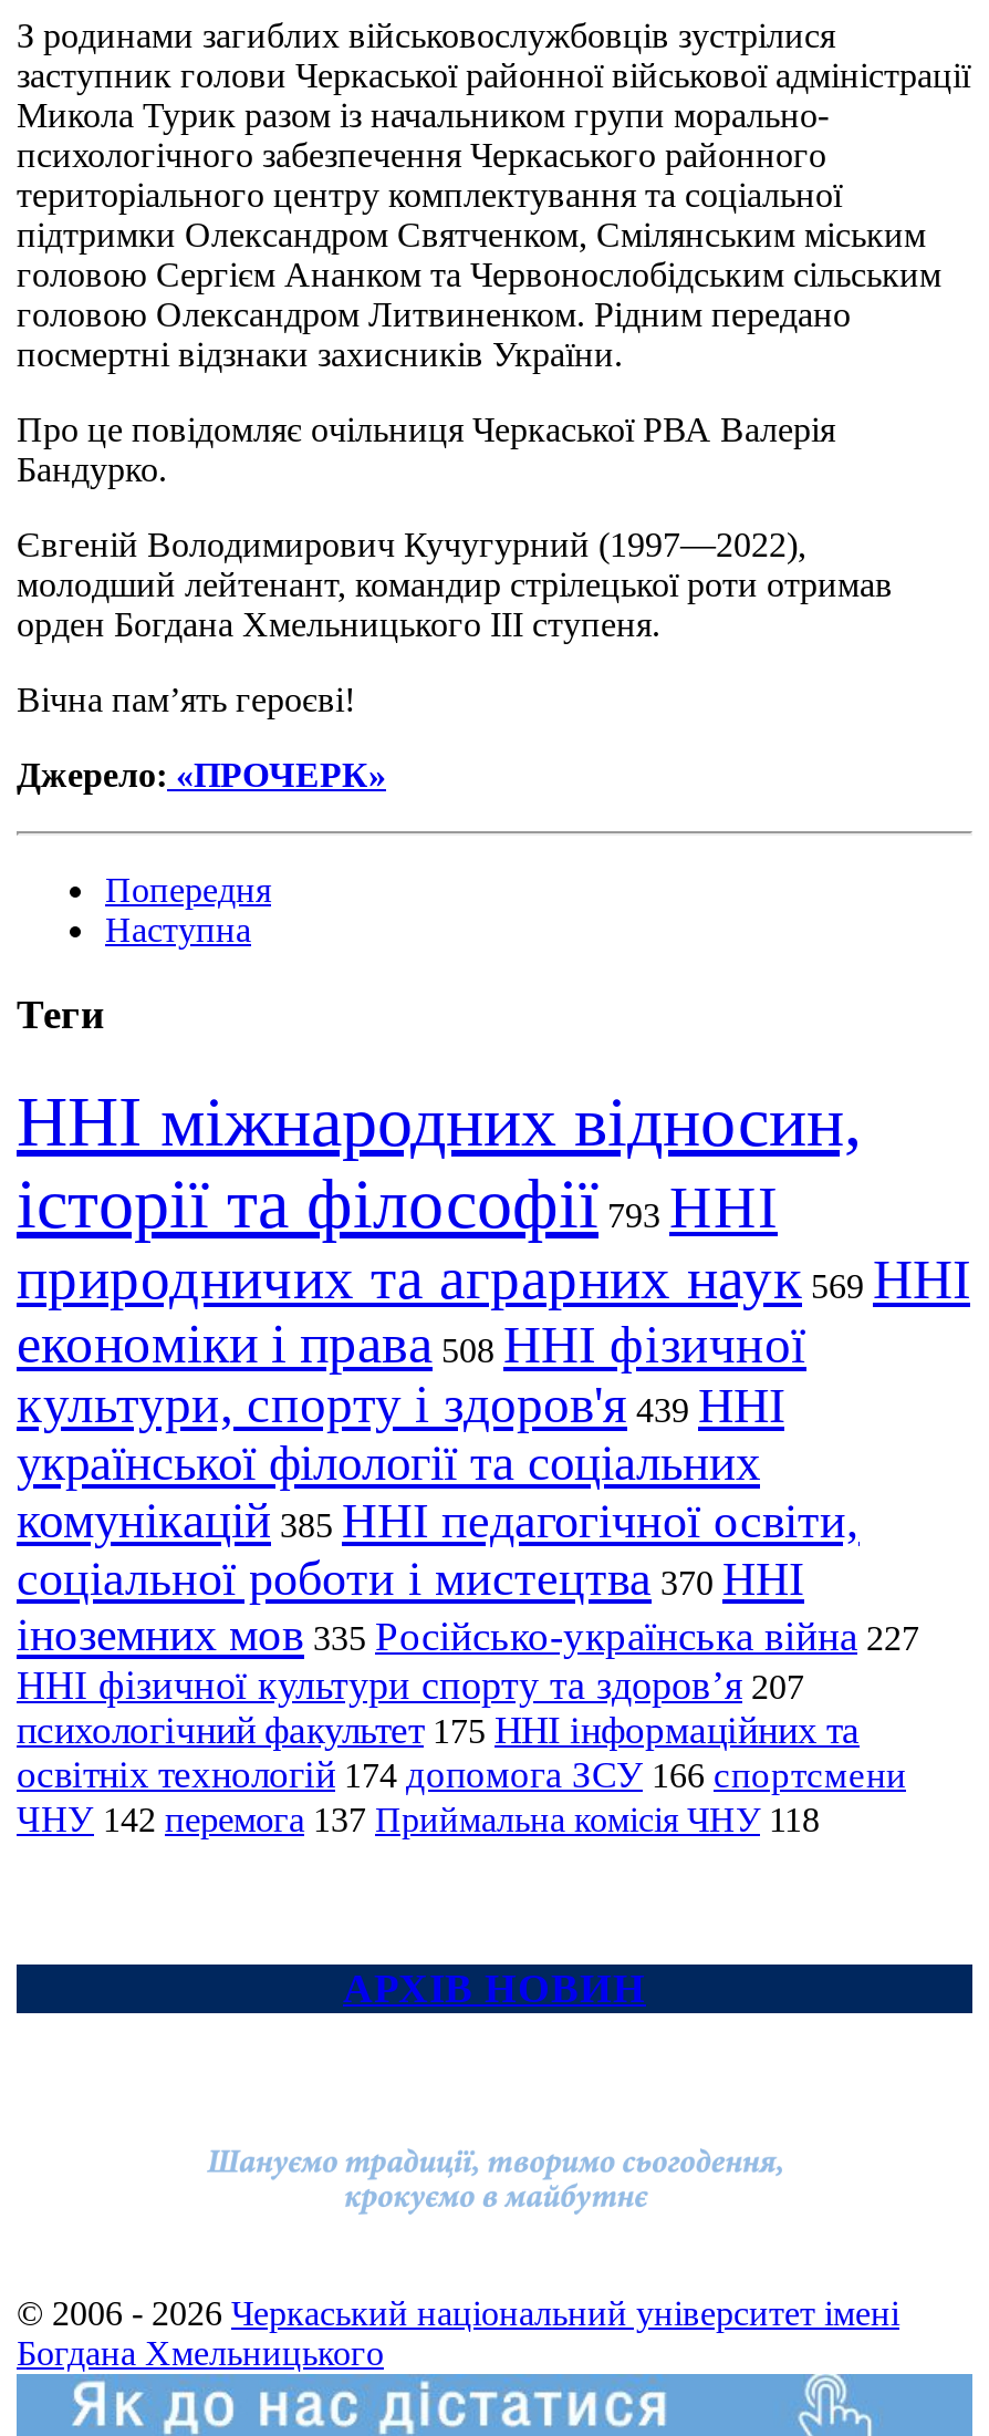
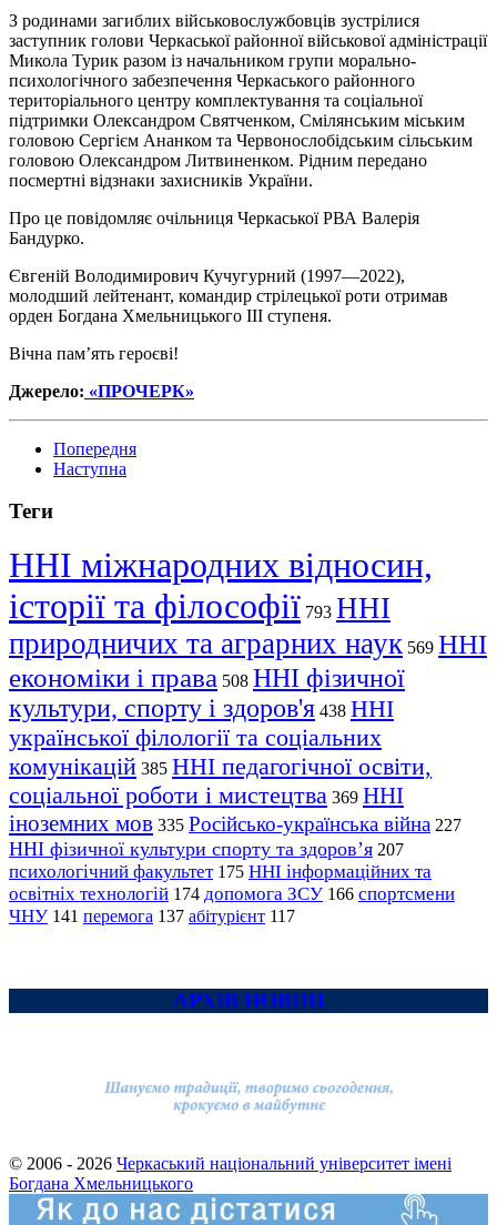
- культури, спорту і здоров'я 439 ННІ
+ культури, спорту і здоров'я 438 ННІ

- соціальної роботи і мистецтва 370 ННІ
+ соціальної роботи і мистецтва 369 ННІ

- ЧНУ 142 перемога 137 Приймальна комісія ЧНУ 118
+ ЧНУ 141 перемога 137 абітурієнт 117
